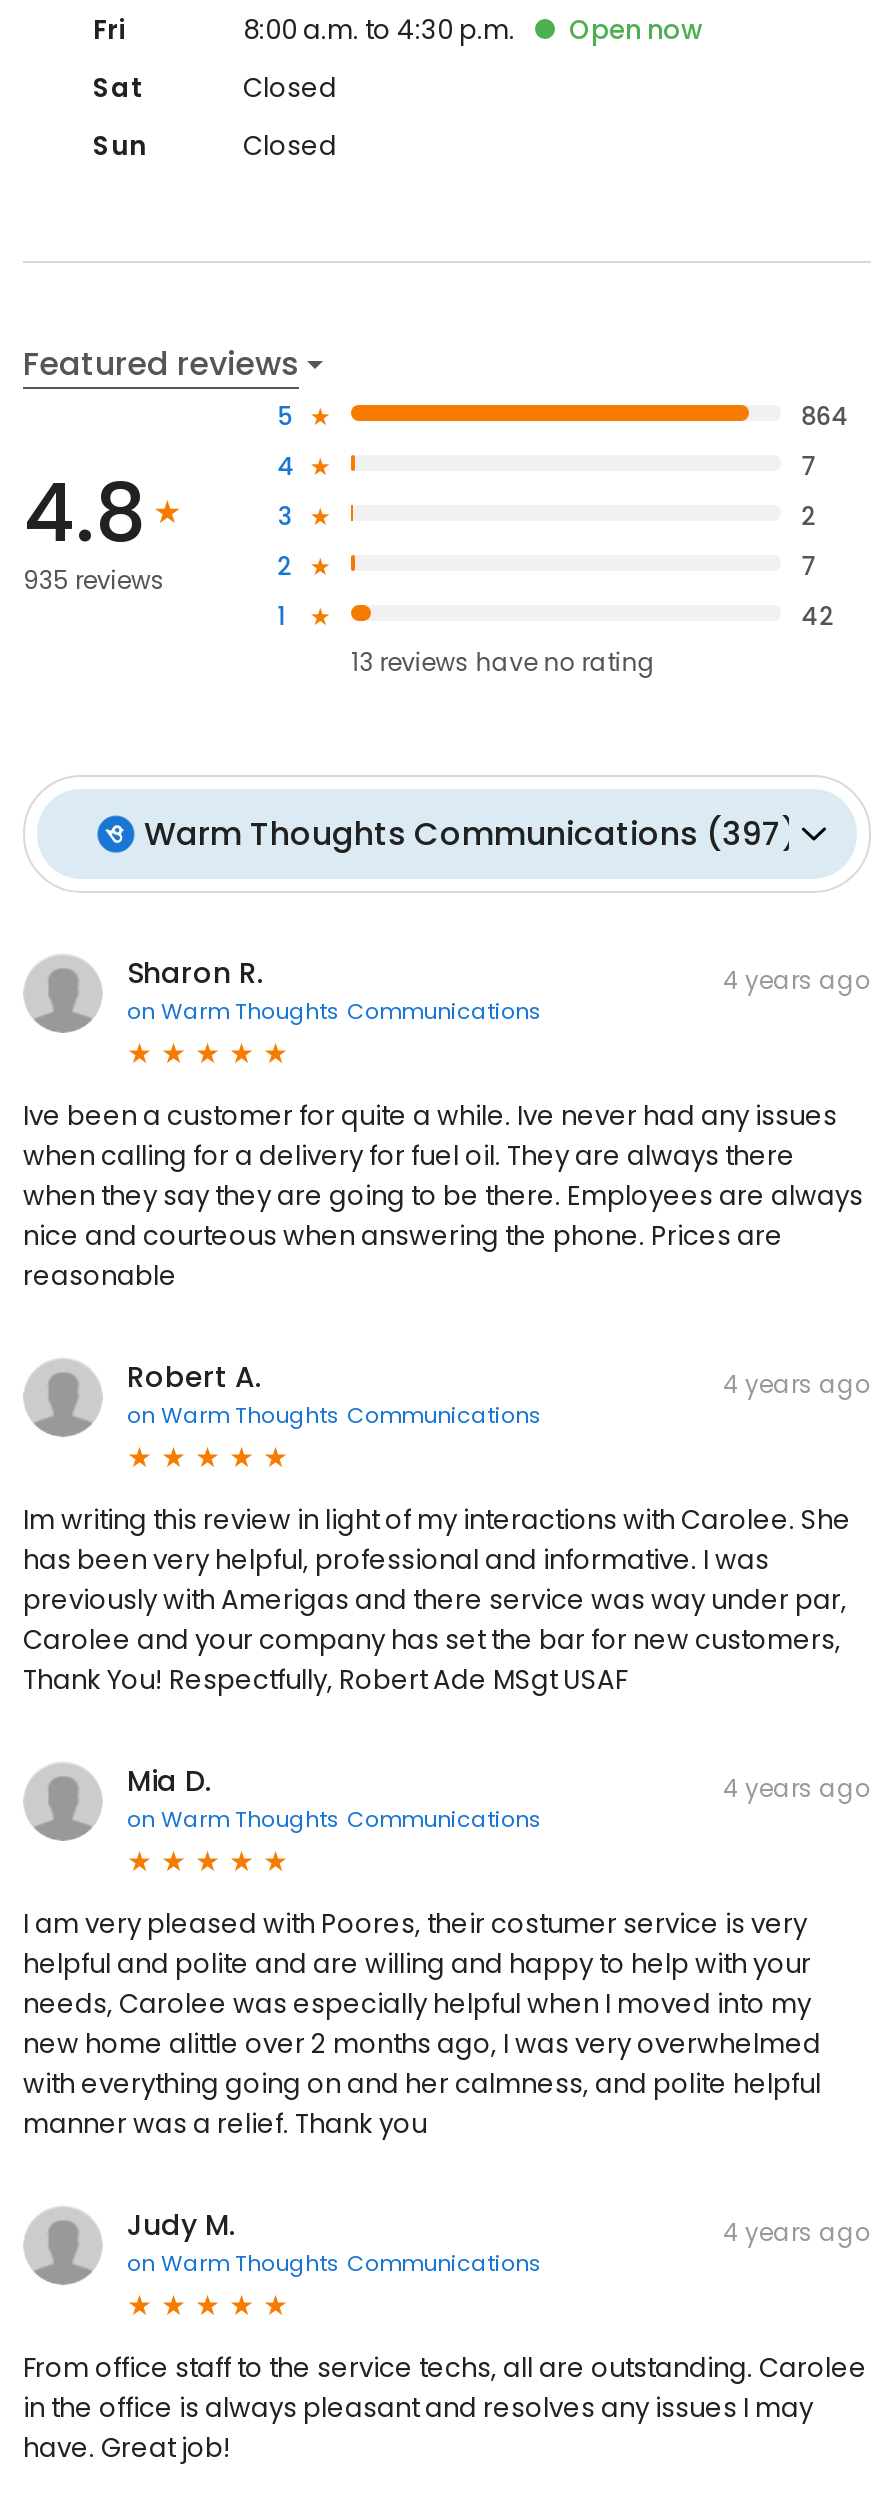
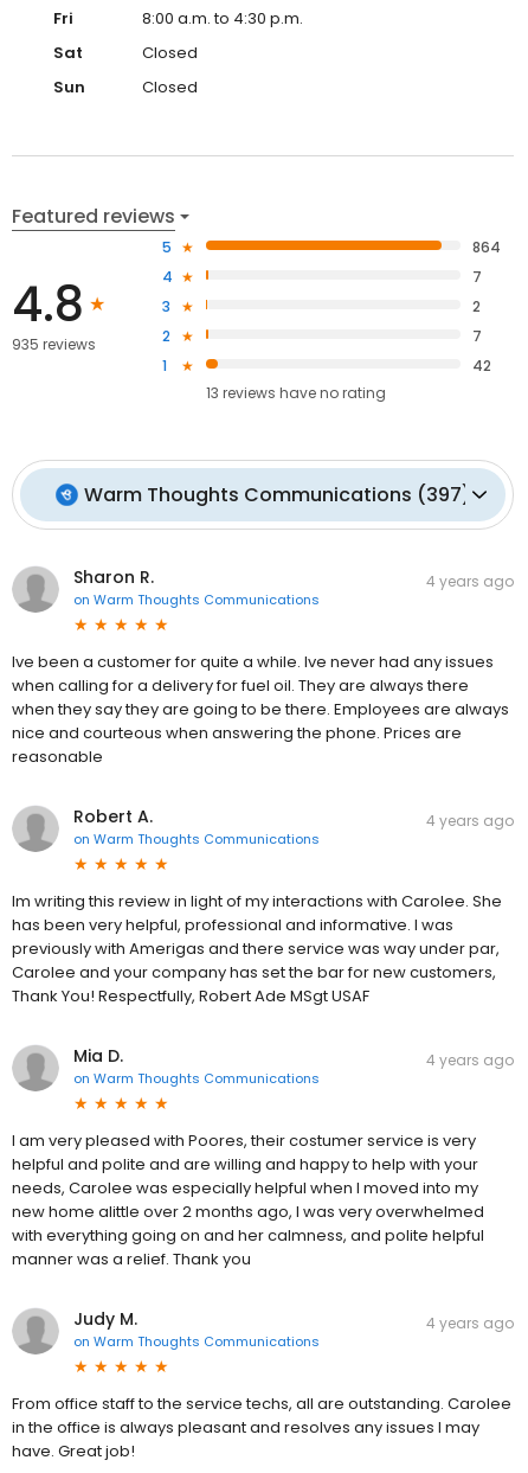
- Open now
